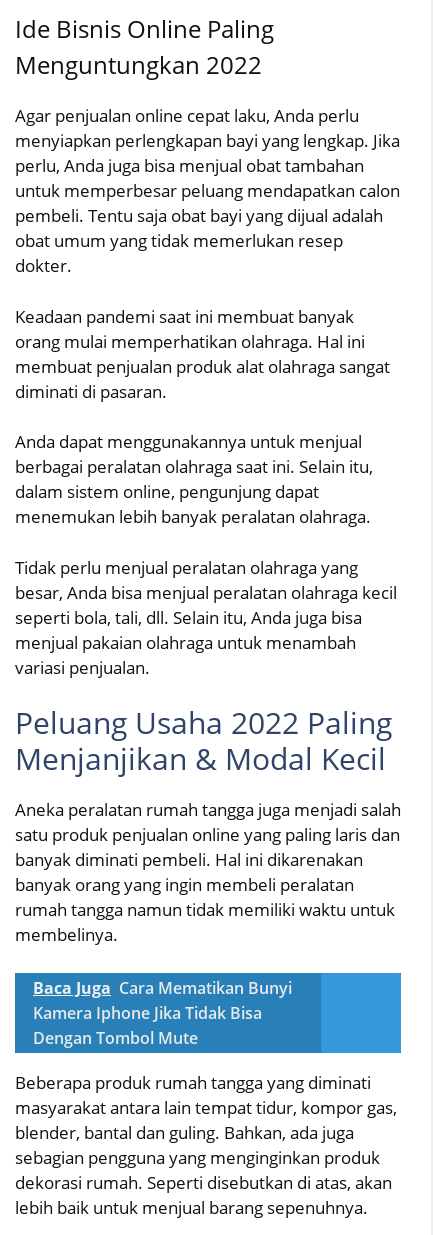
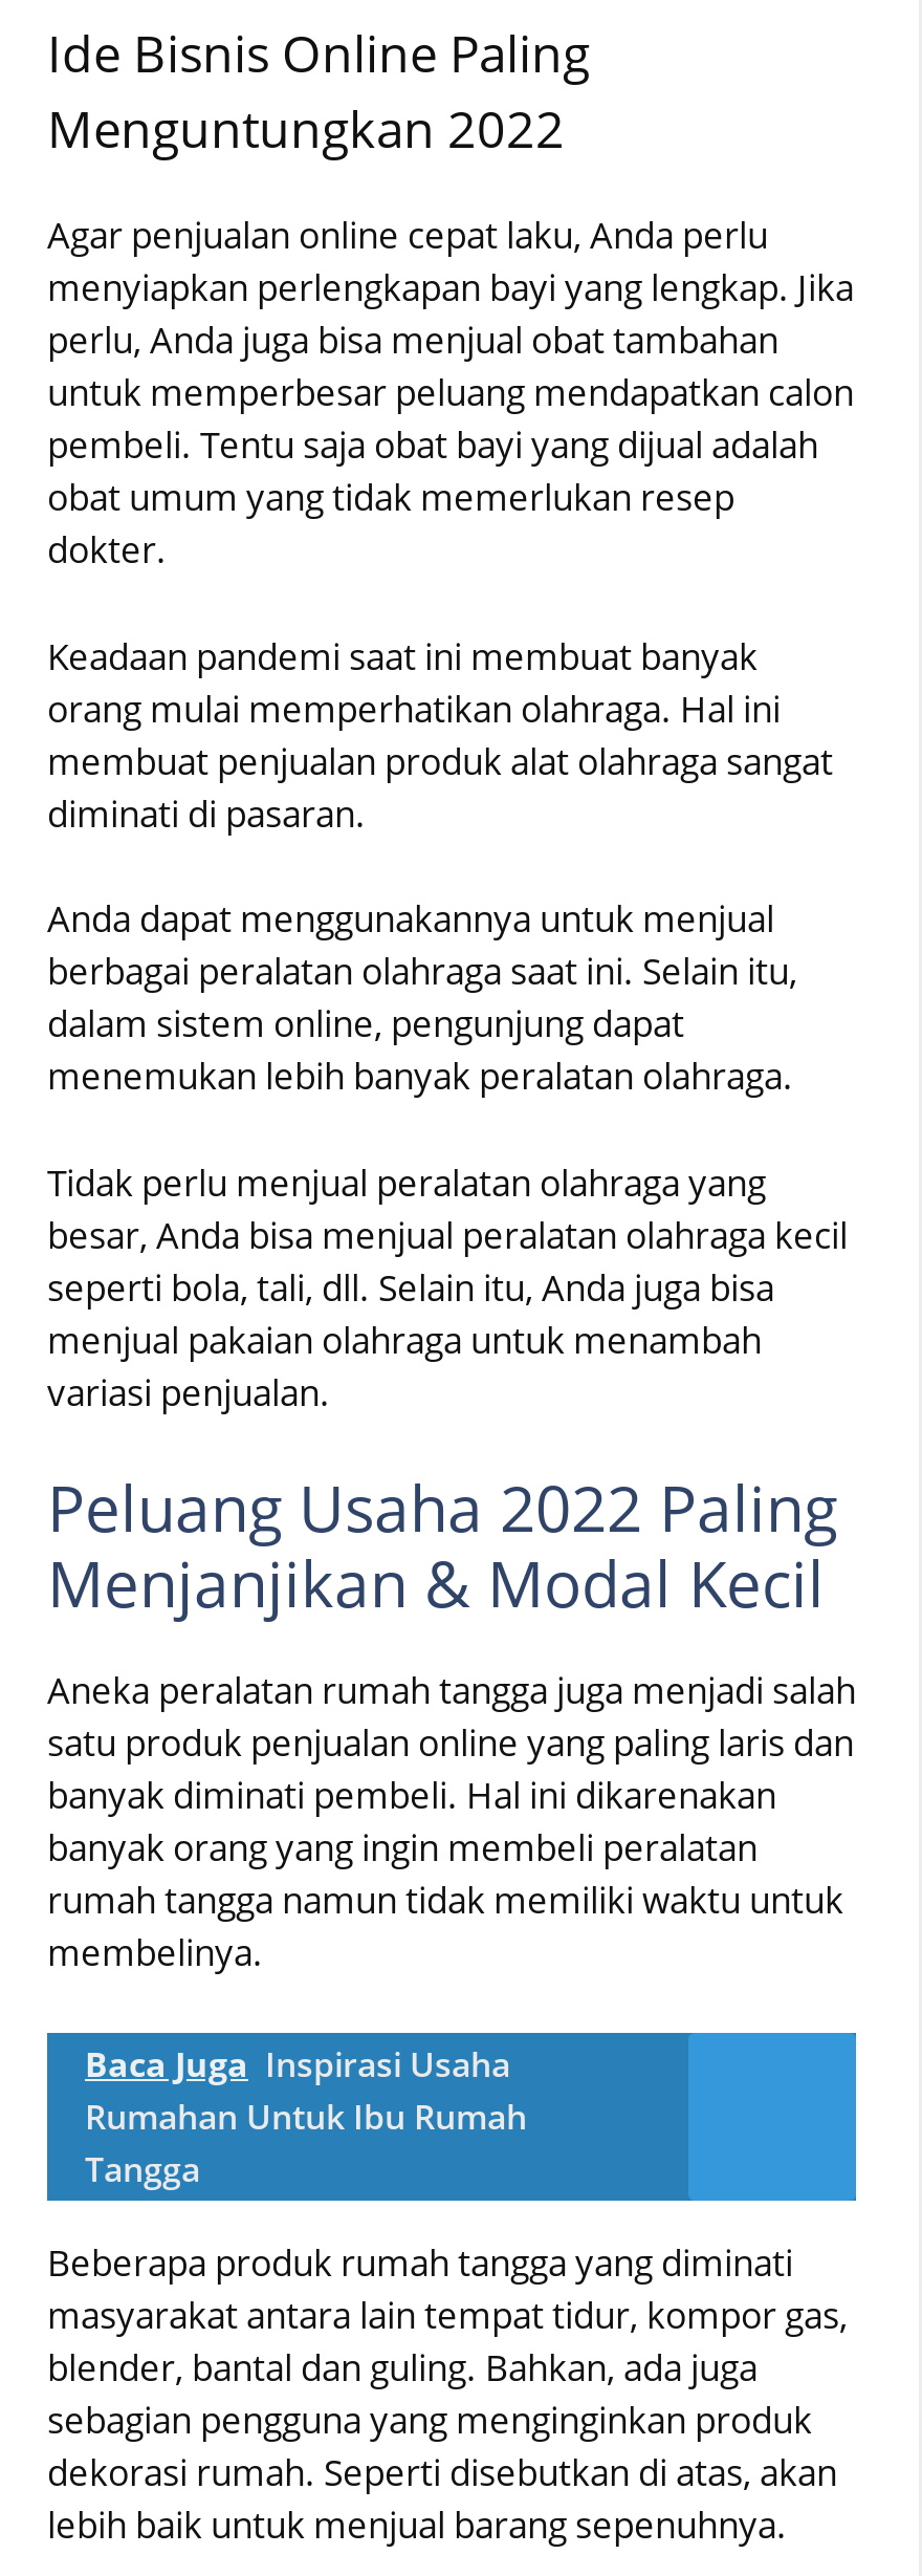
- Baca Juga Cara Mematikan Bunyi
- Kamera Iphone Jika Tidak Bisa
- Dengan Tombol Mute
+ Baca Juga Inspirasi Usaha
+ Rumahan Untuk Ibu Rumah
+ Tangga
